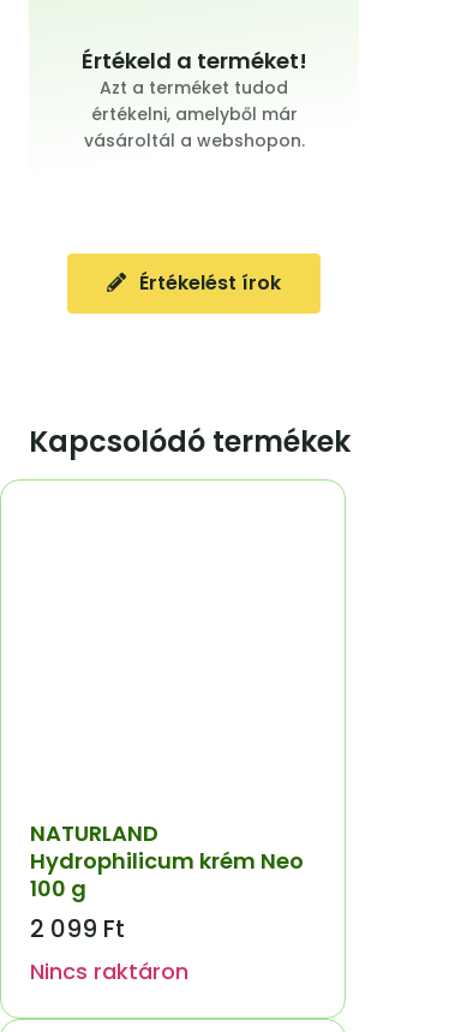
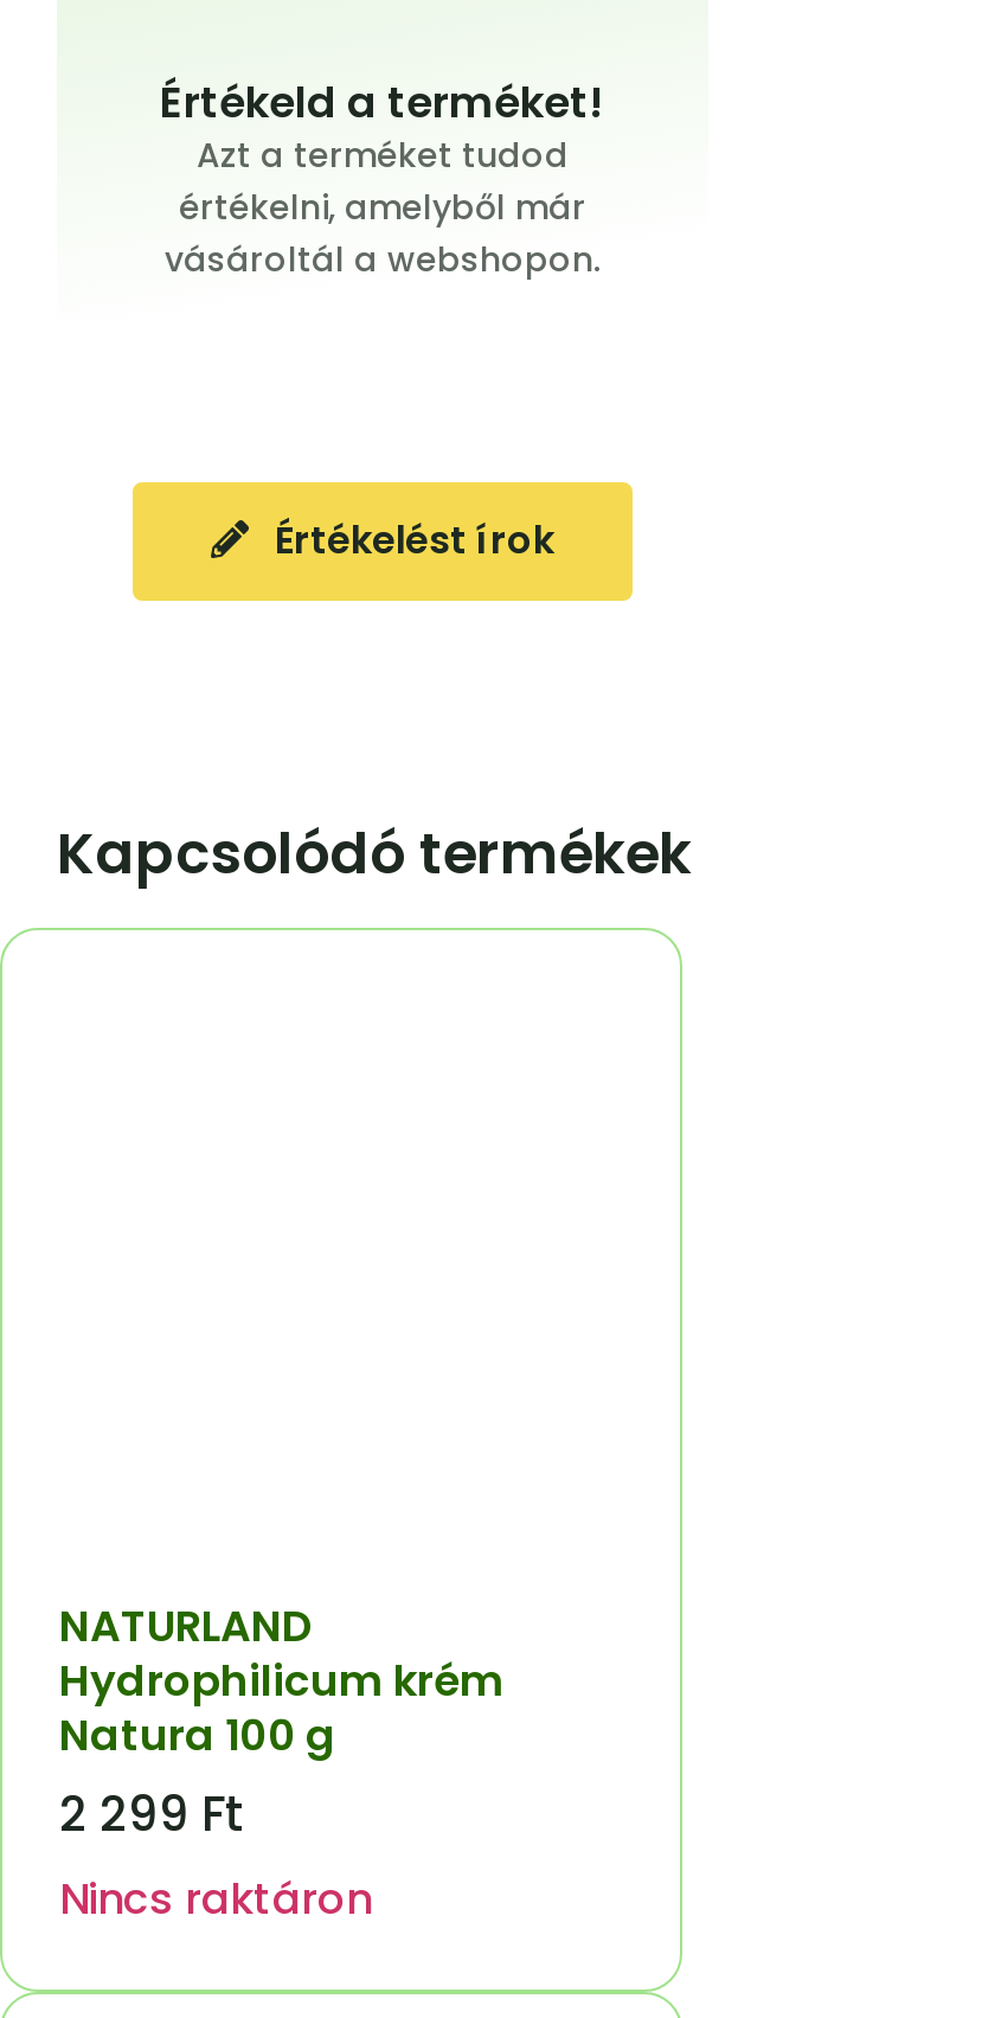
- Hydrophilicum krém Neo
- 100 g
- 2 099 Ft
+ Hydrophilicum krém
+ Natura 100 g
+ 2 299 Ft
